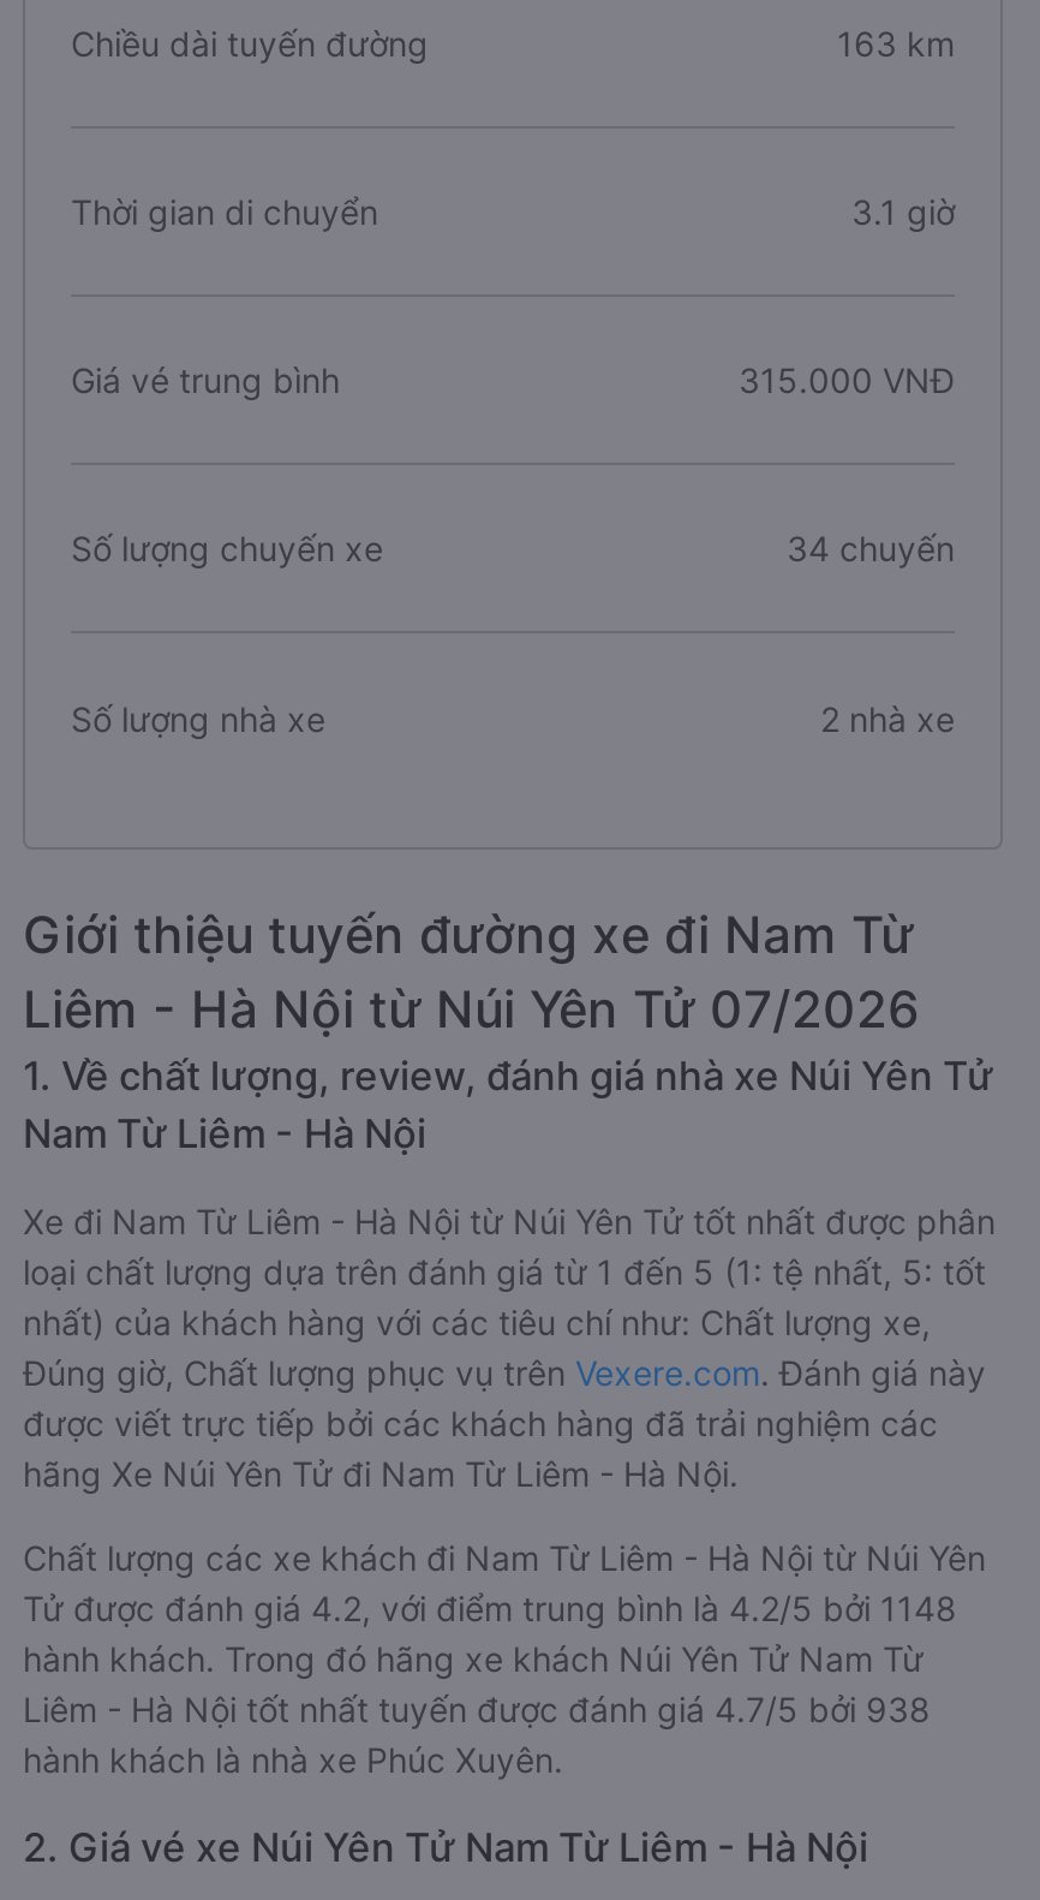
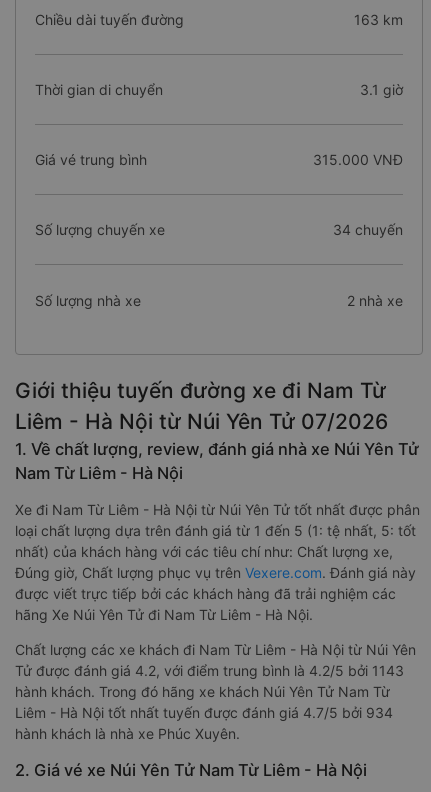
- Tử được đánh giá 4.2, với điểm trung bình là 4.2/5 bởi 1148
+ Tử được đánh giá 4.2, với điểm trung bình là 4.2/5 bởi 1143

- Liêm - Hà Nội tốt nhất tuyến được đánh giá 4.7/5 bởi 938
+ Liêm - Hà Nội tốt nhất tuyến được đánh giá 4.7/5 bởi 934
